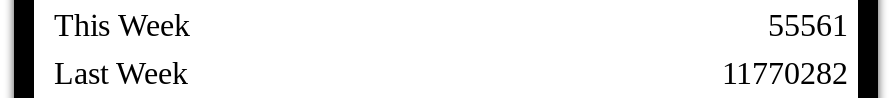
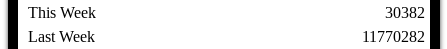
- 55561
+ 30382
